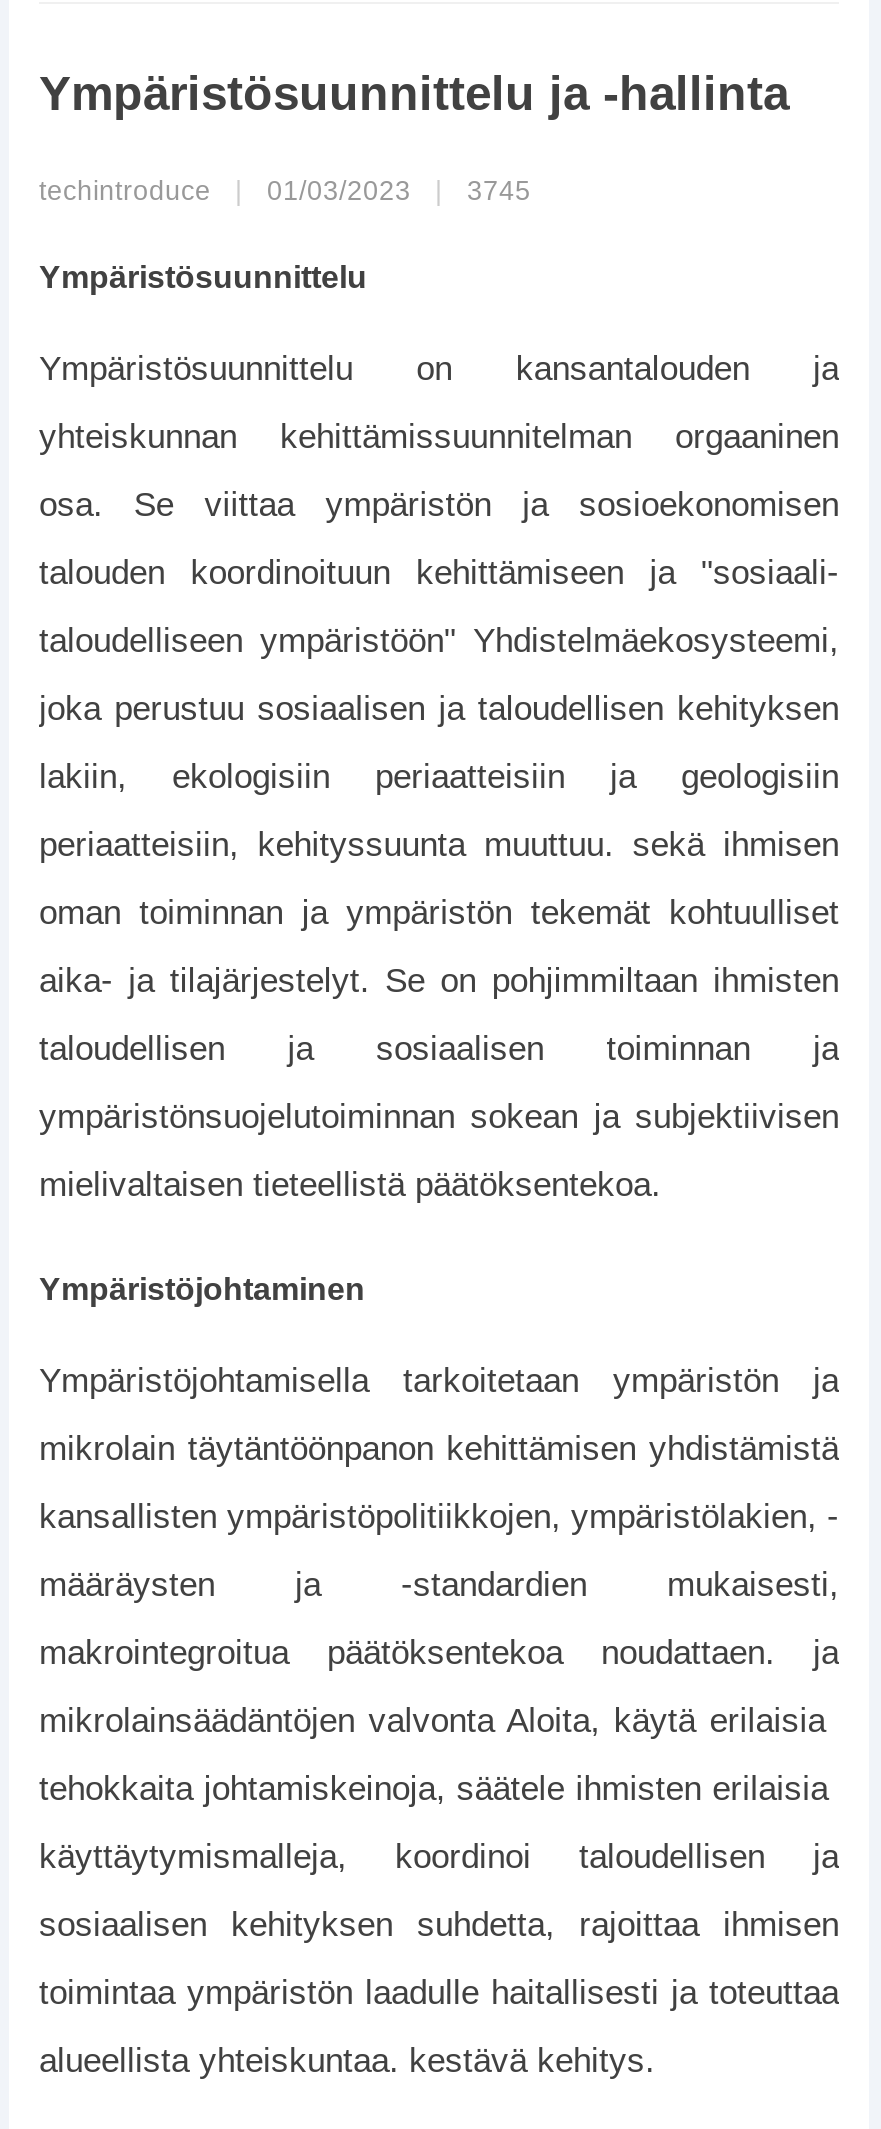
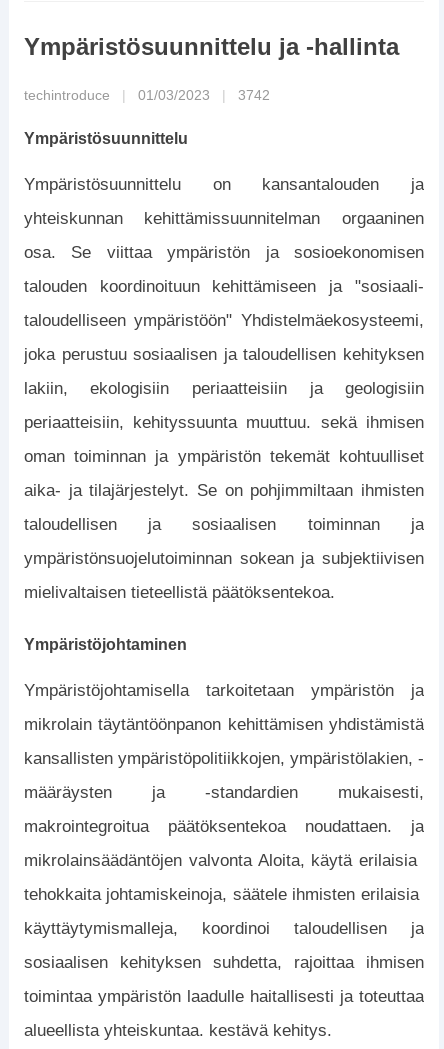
- 3745
+ 3742
